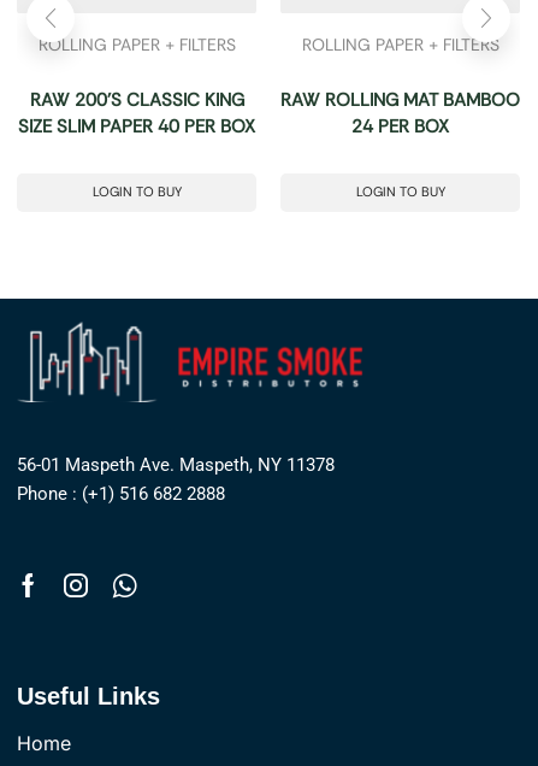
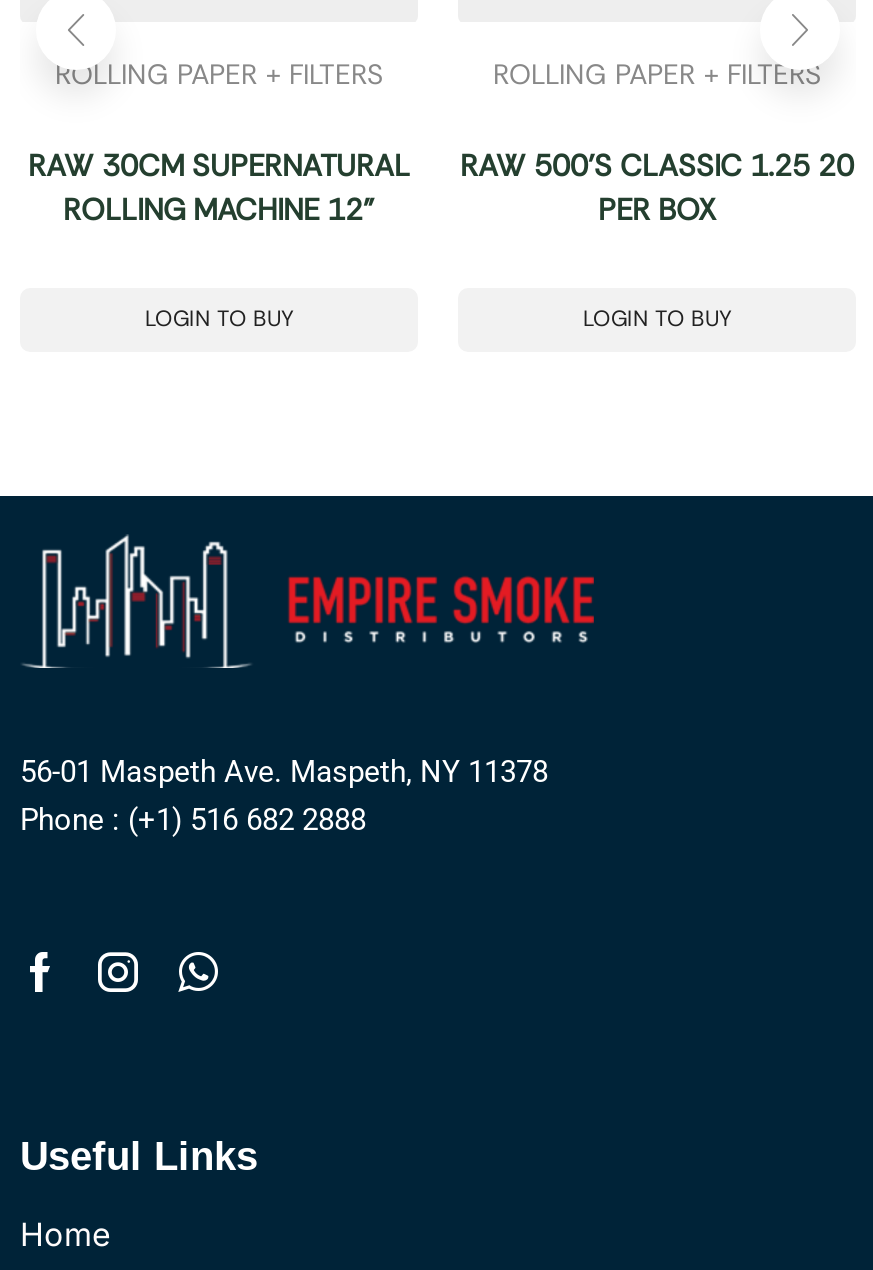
- RAW 200’S CLASSIC KING
- SIZE SLIM PAPER 40 PER BOX
+ RAW 30CM SUPERNATURAL
+ ROLLING MACHINE 12”

- RAW ROLLING MAT BAMBOO
- 24 PER BOX
+ RAW 500’S CLASSIC 1.25 20
+ PER BOX
